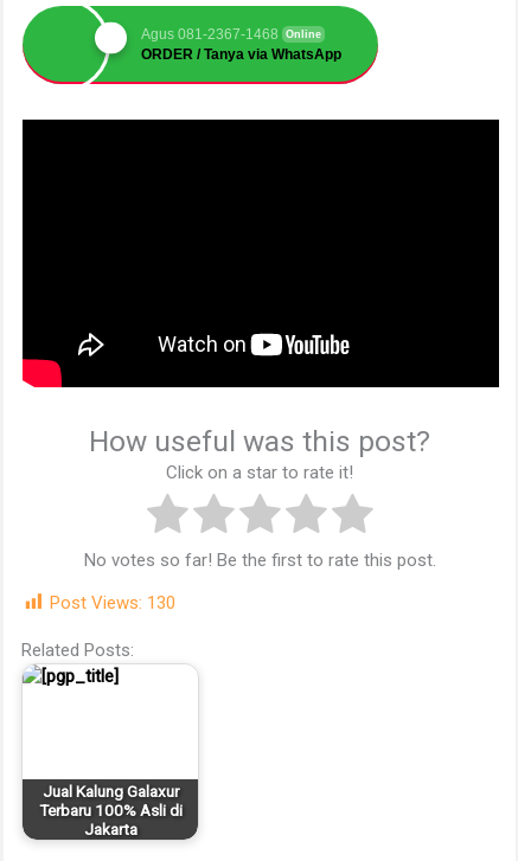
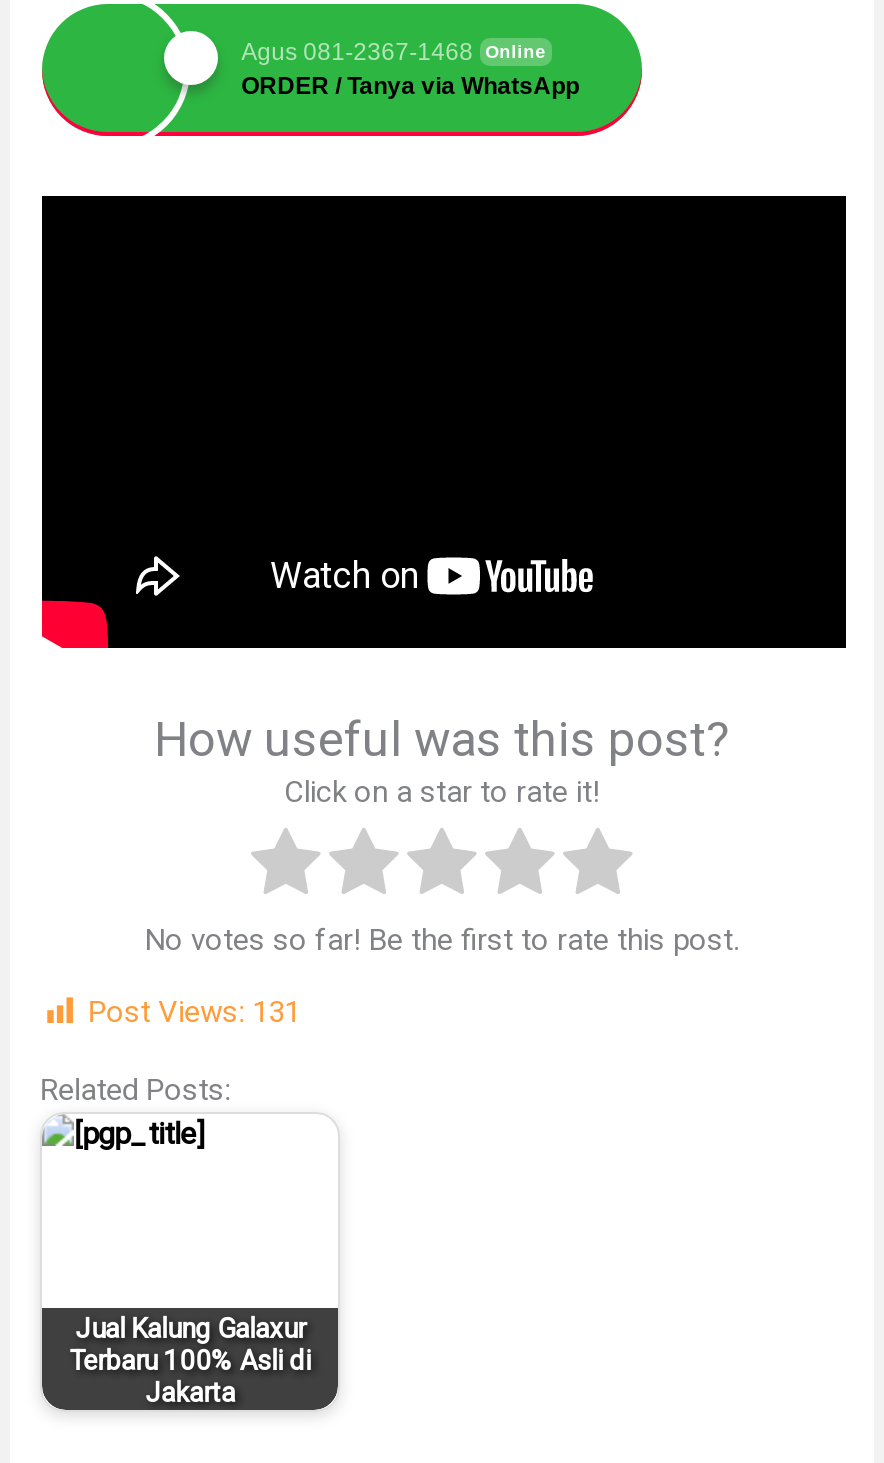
- Post Views: 130
+ Post Views: 131
